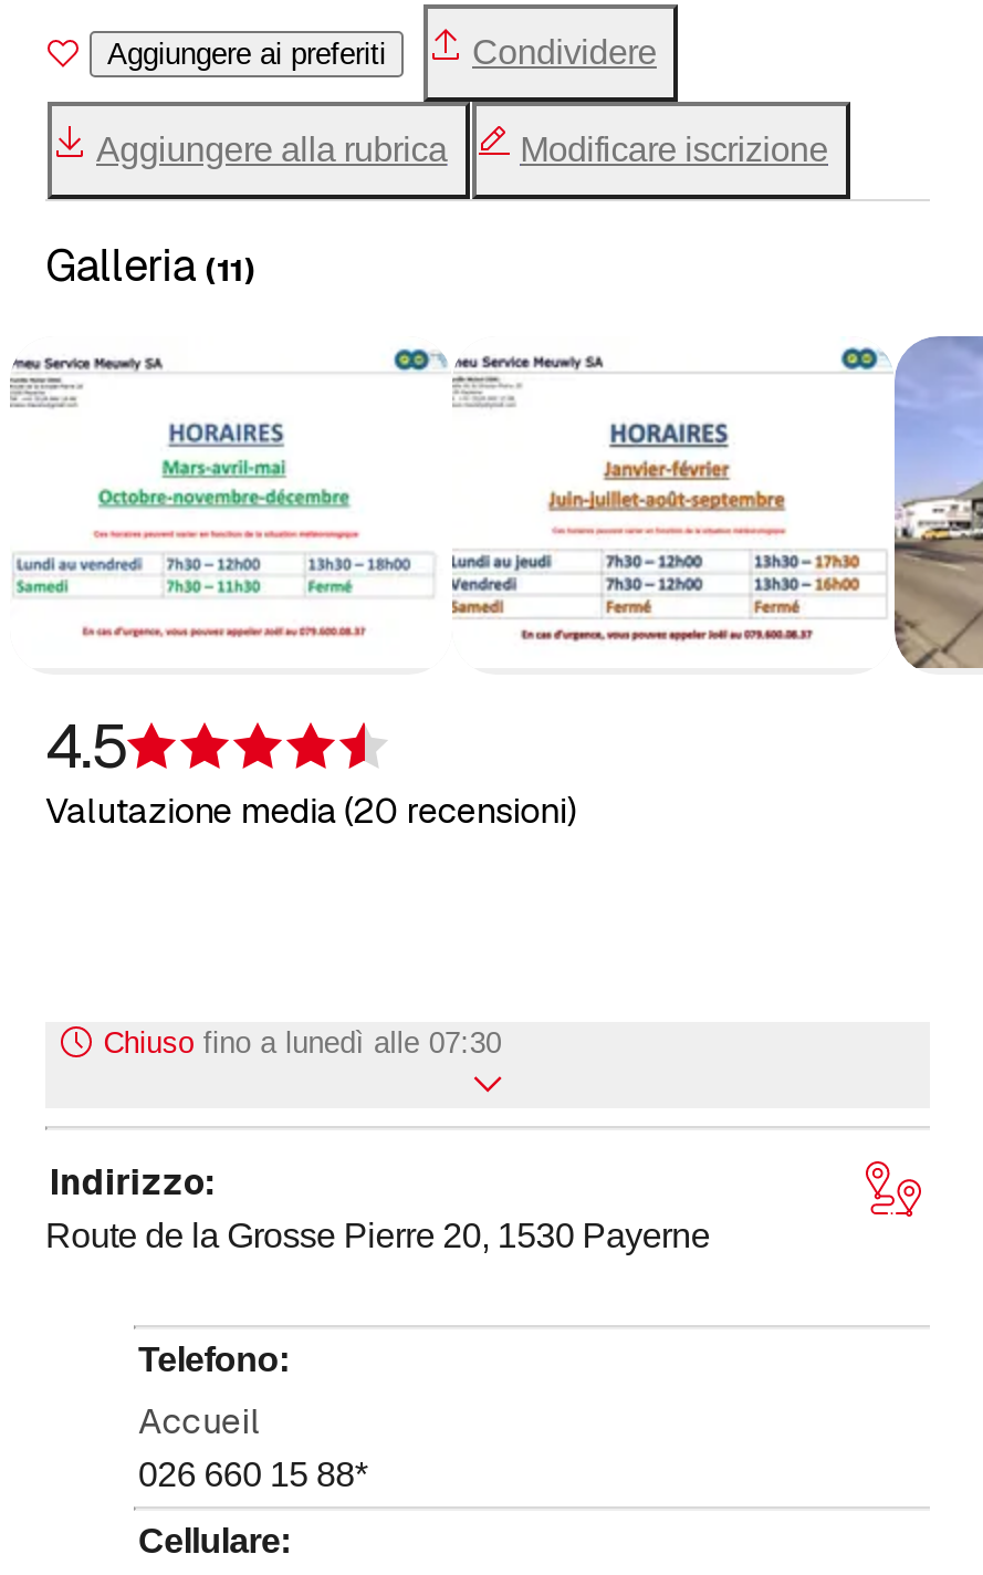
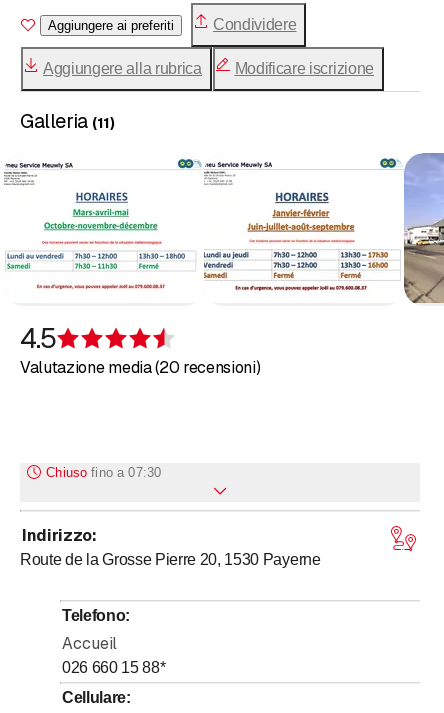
- Chiuso fino a lunedì alle 07:30
+ Chiuso fino a 07:30
